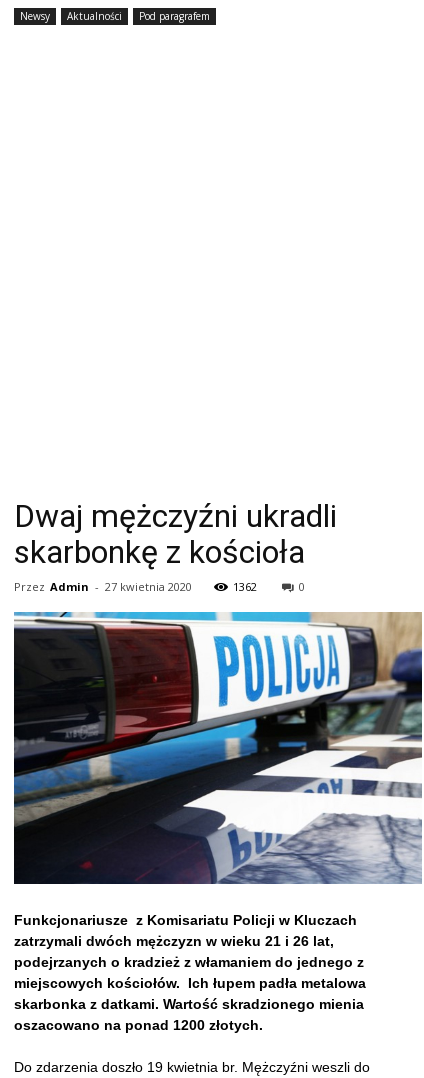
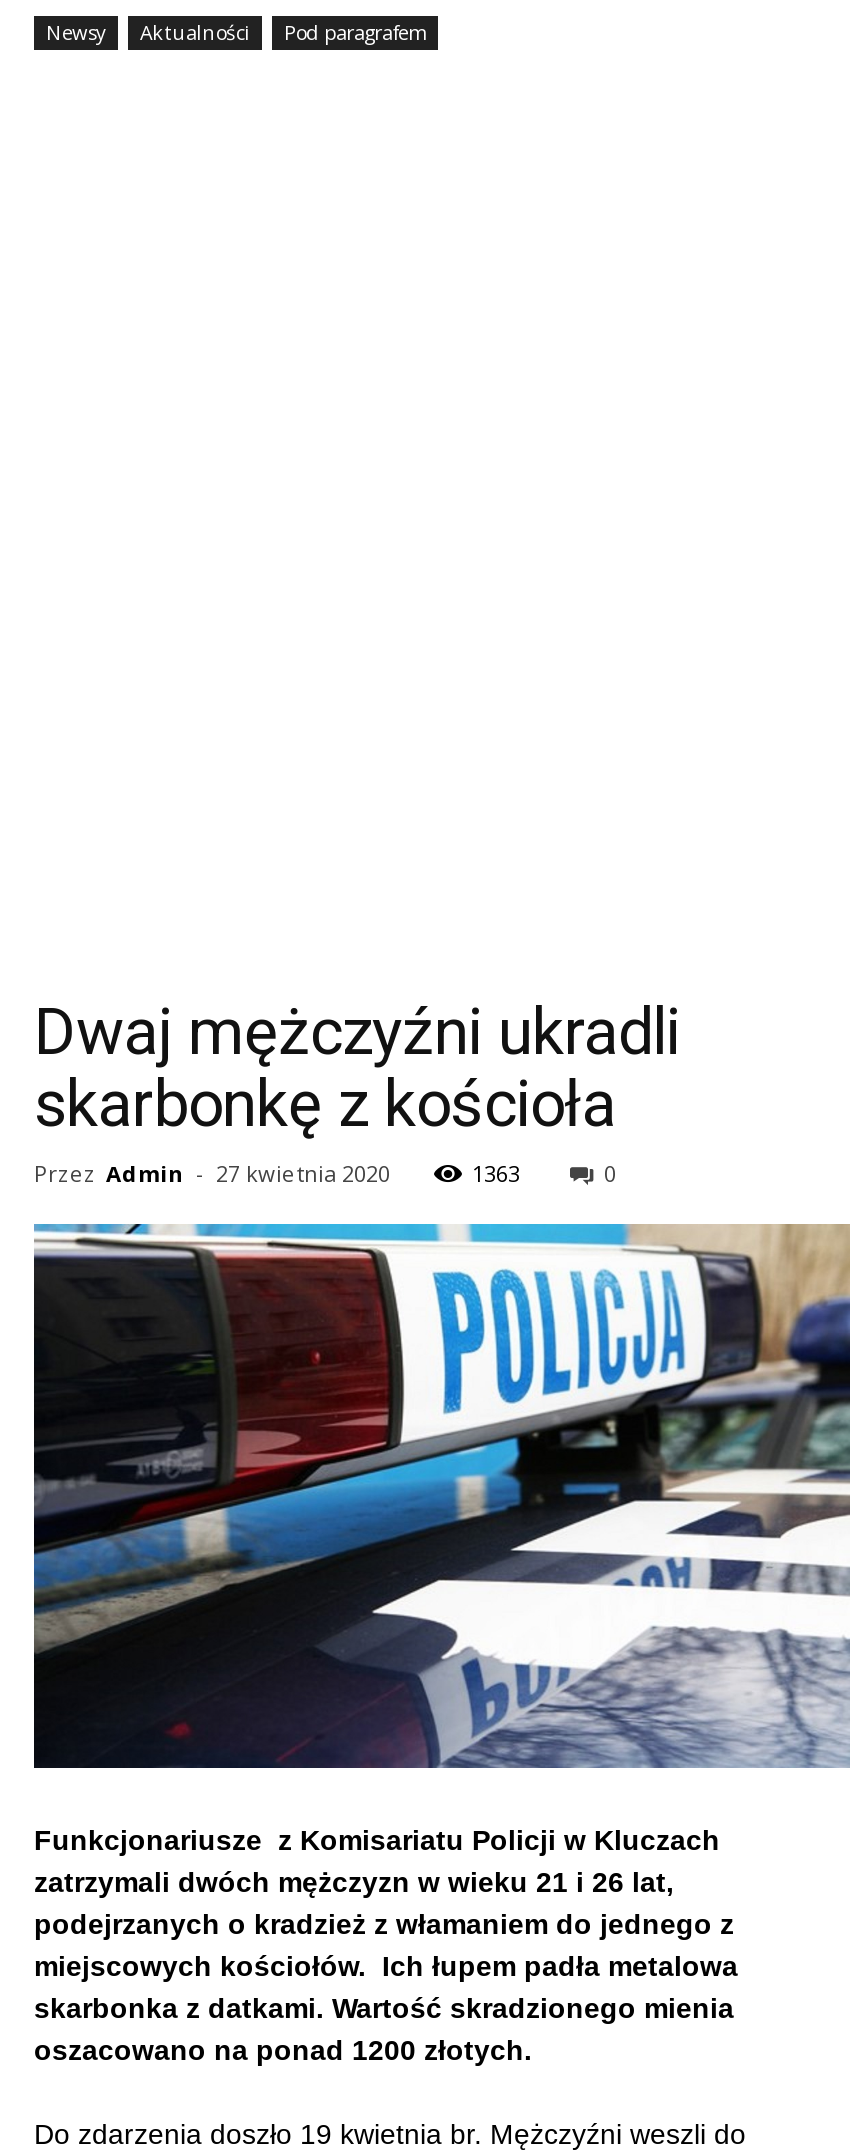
- 1362
+ 1363
